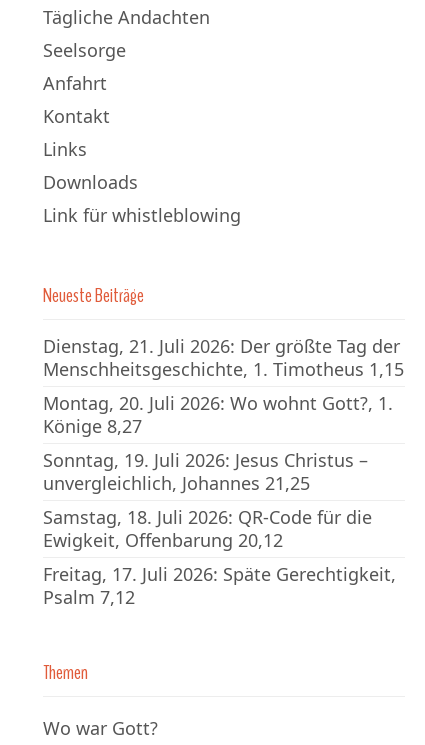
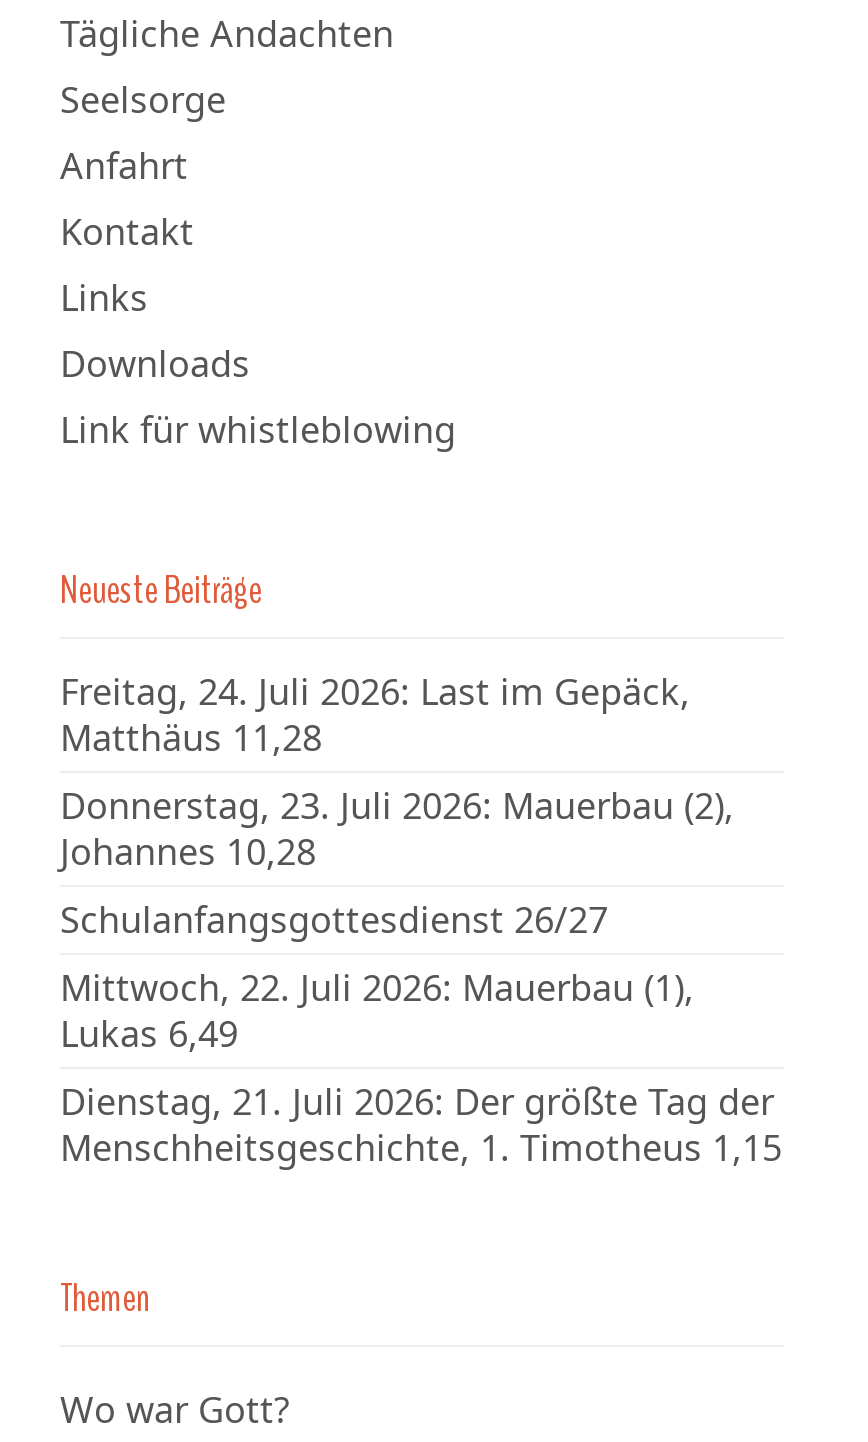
+ Freitag, 24. Juli 2026: Last im Gepäck,
+ Matthäus 11,28
+ Donnerstag, 23. Juli 2026: Mauerbau (2),
+ Johannes 10,28
+ Schulanfangsgottesdienst 26/27
+ Mittwoch, 22. Juli 2026: Mauerbau (1),
+ Lukas 6,49

moved down: Dienstag, 21. Juli 2026: Der größte Tag der | Menschheitsgeschichte, 1. Timotheus 1,15

- Montag, 20. Juli 2026: Wo wohnt Gott?, 1.
- Könige 8,27
- Sonntag, 19. Juli 2026: Jesus Christus –
- unvergleichlich, Johannes 21,25
- Samstag, 18. Juli 2026: QR-Code für die
- Ewigkeit, Offenbarung 20,12
- Freitag, 17. Juli 2026: Späte Gerechtigkeit,
- Psalm 7,12
